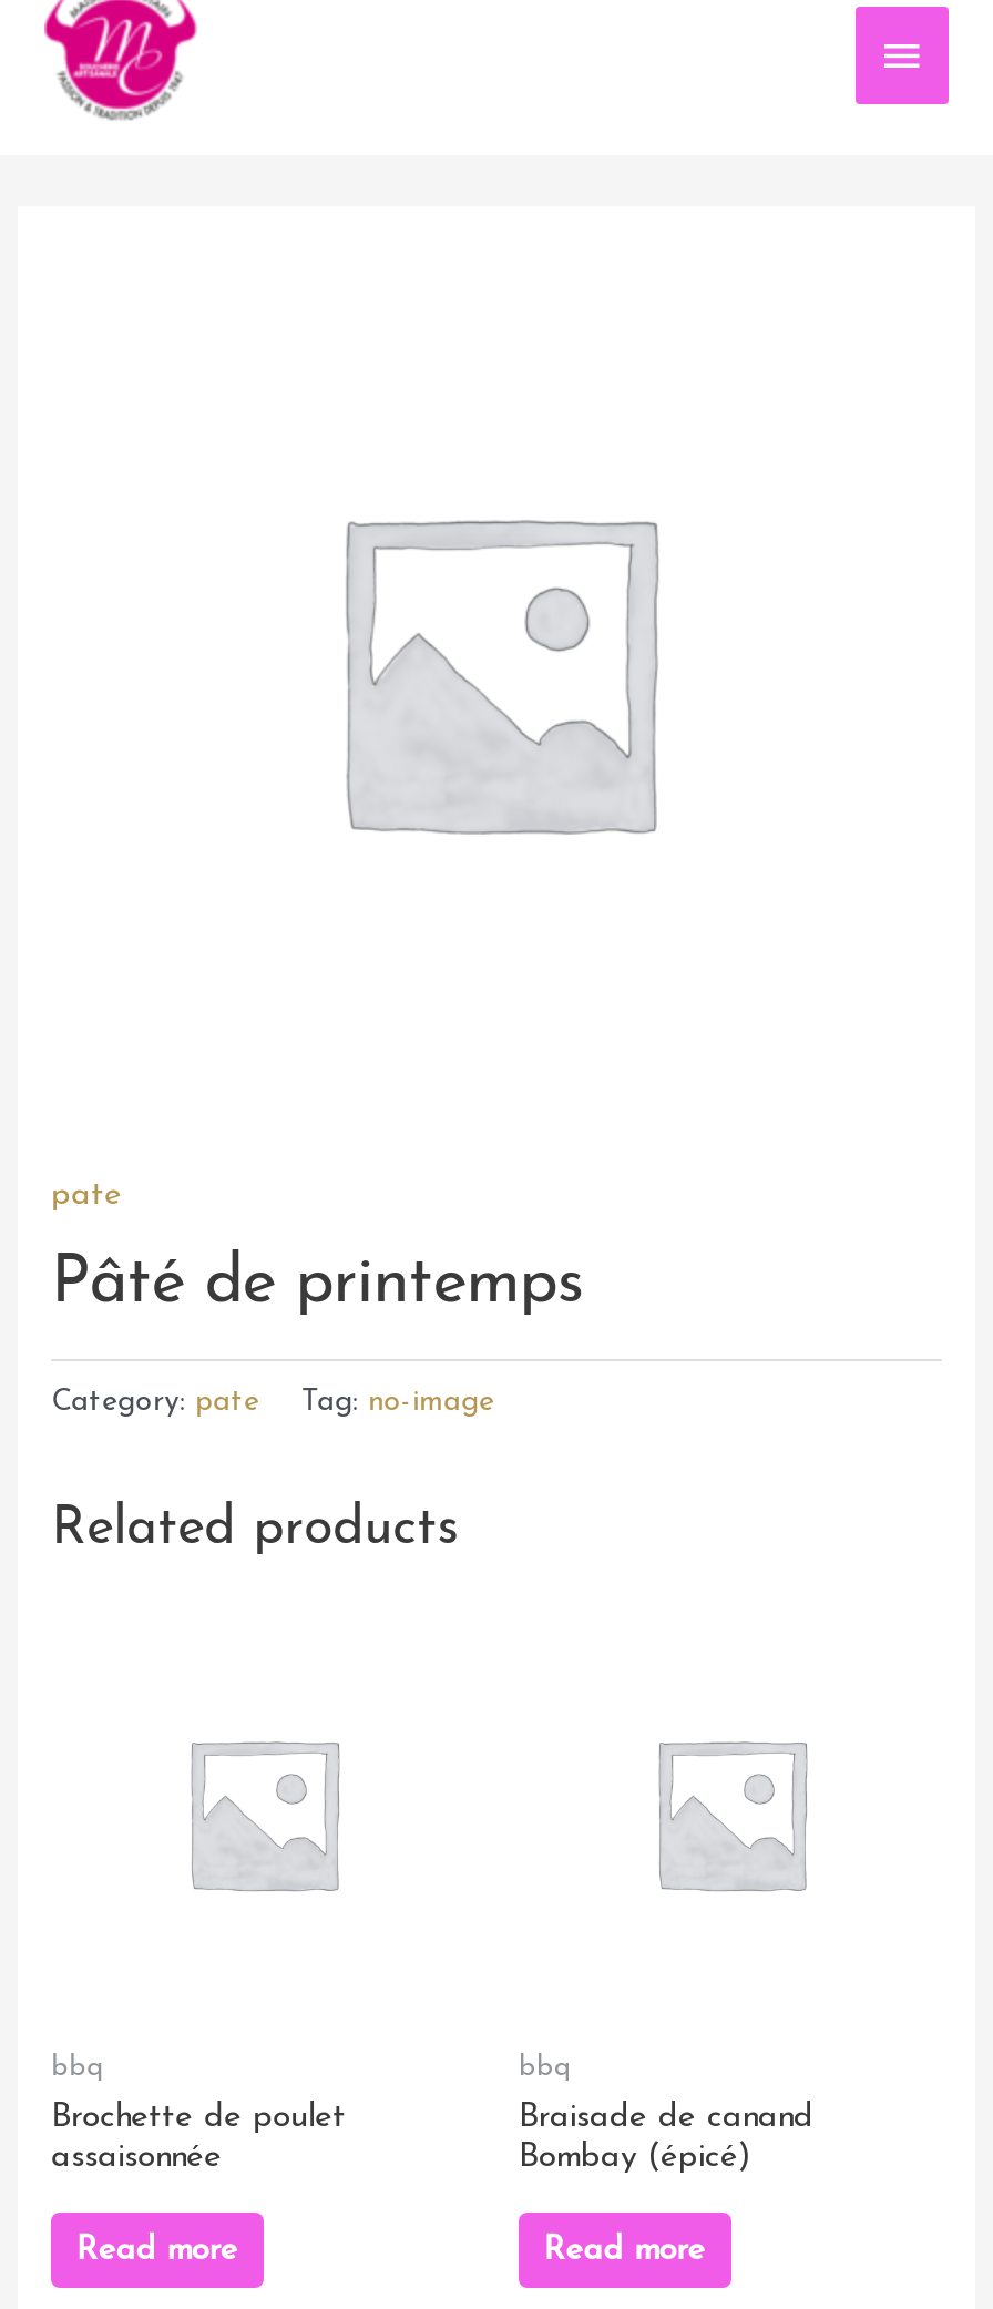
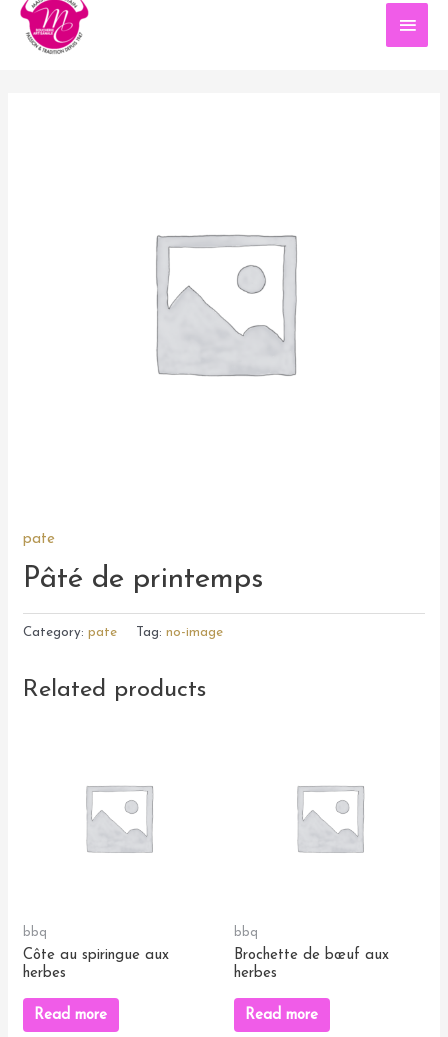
- Brochette de poulet
- assaisonnée
+ Côte au spiringue aux
+ herbes

- Braisade de canand
- Bombay (épicé)
+ Brochette de bœuf aux
+ herbes
